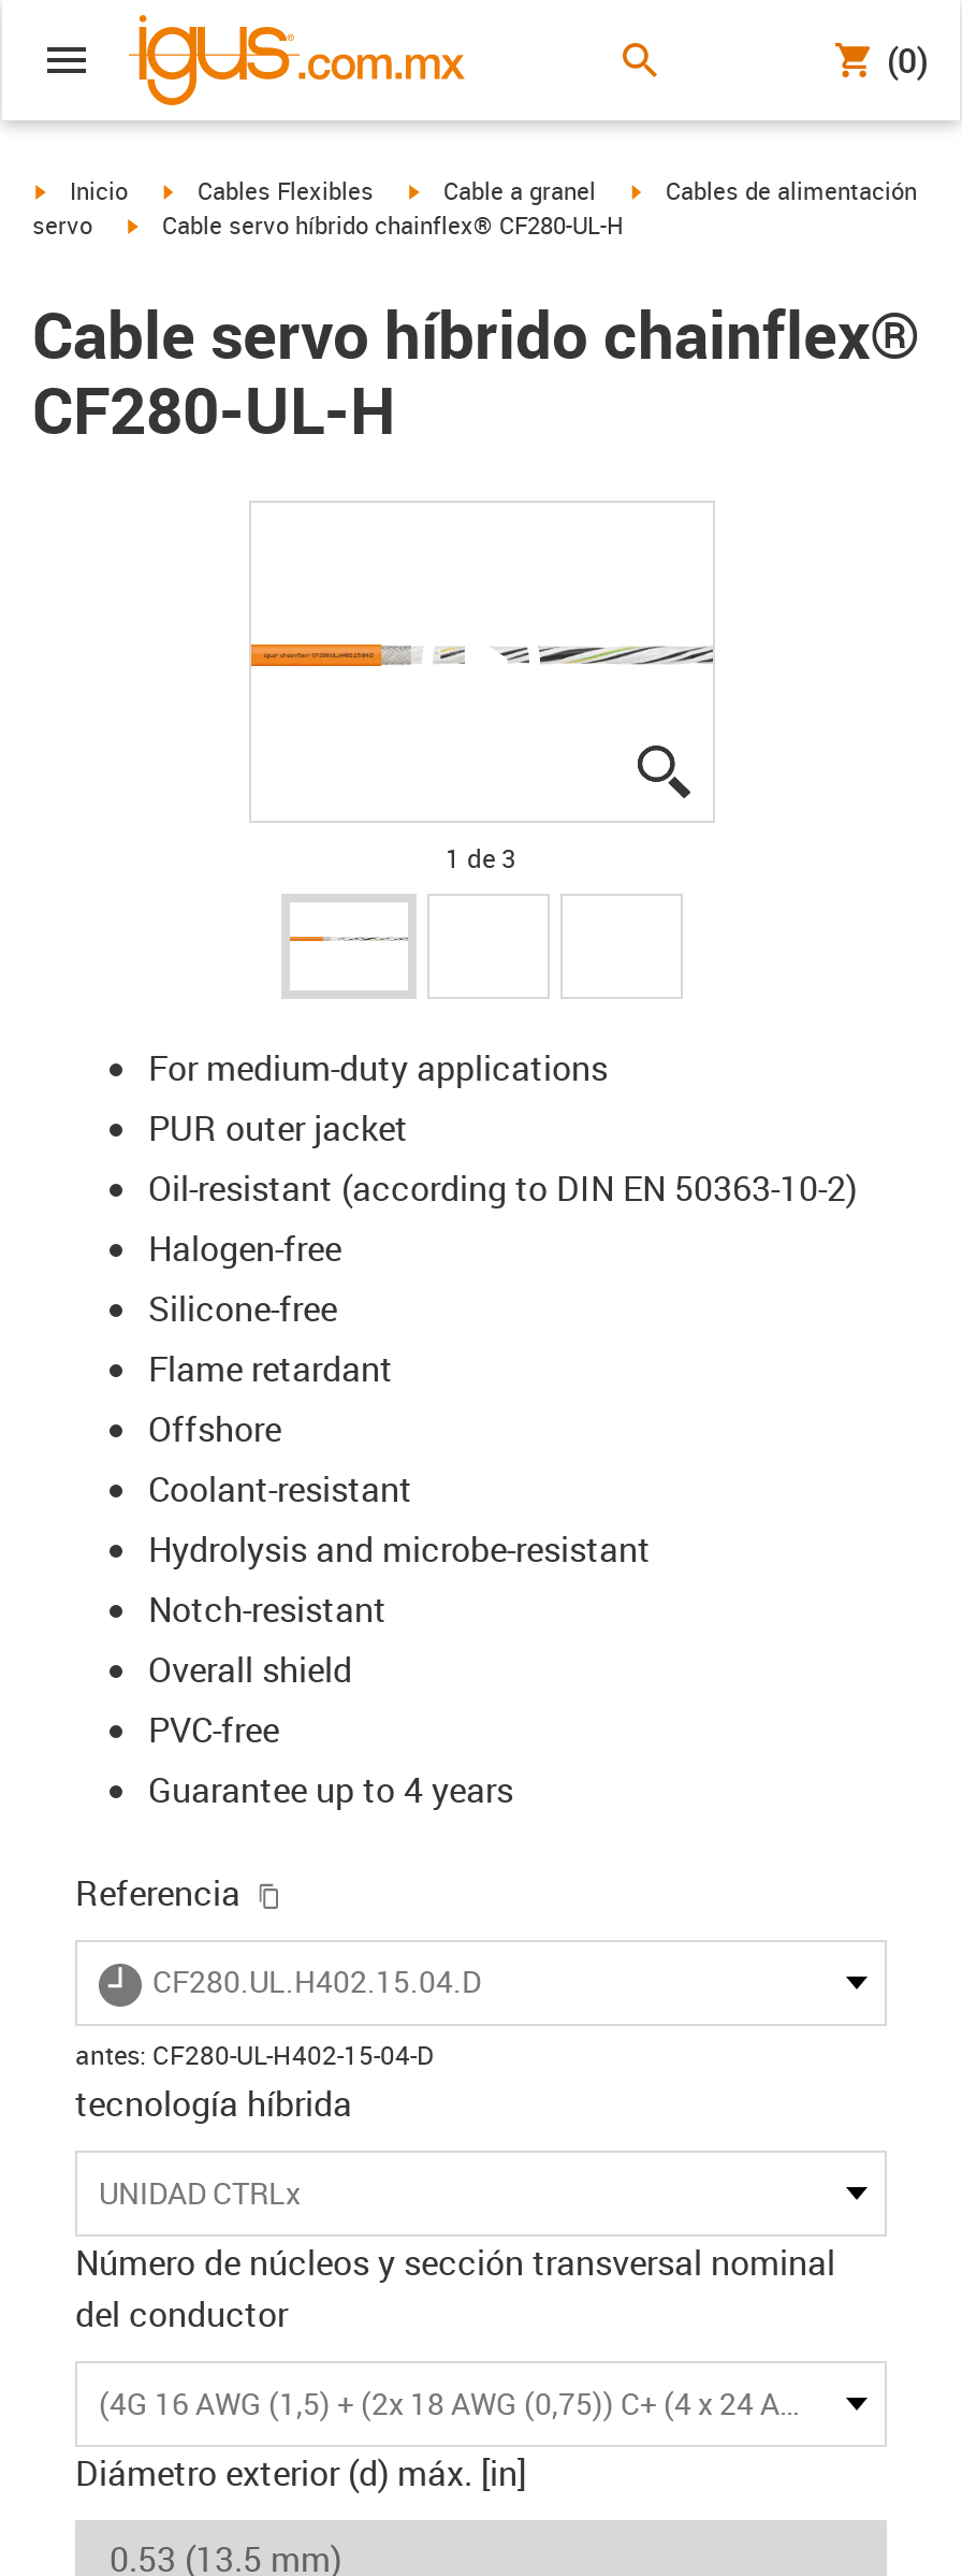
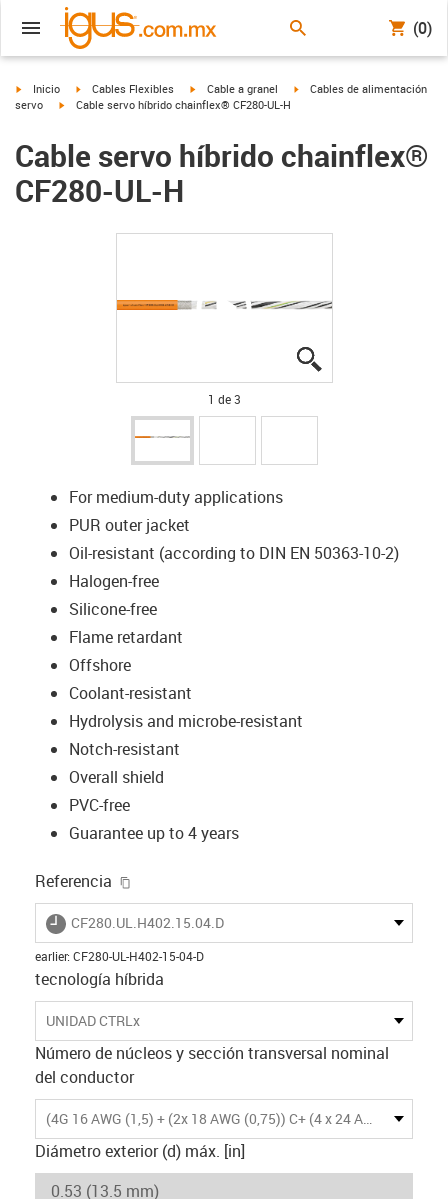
- antes: CF280-UL-H402-15-04-D
+ earlier: CF280-UL-H402-15-04-D
